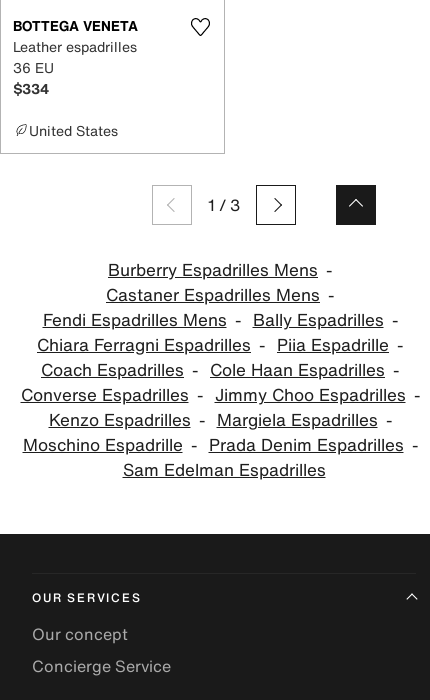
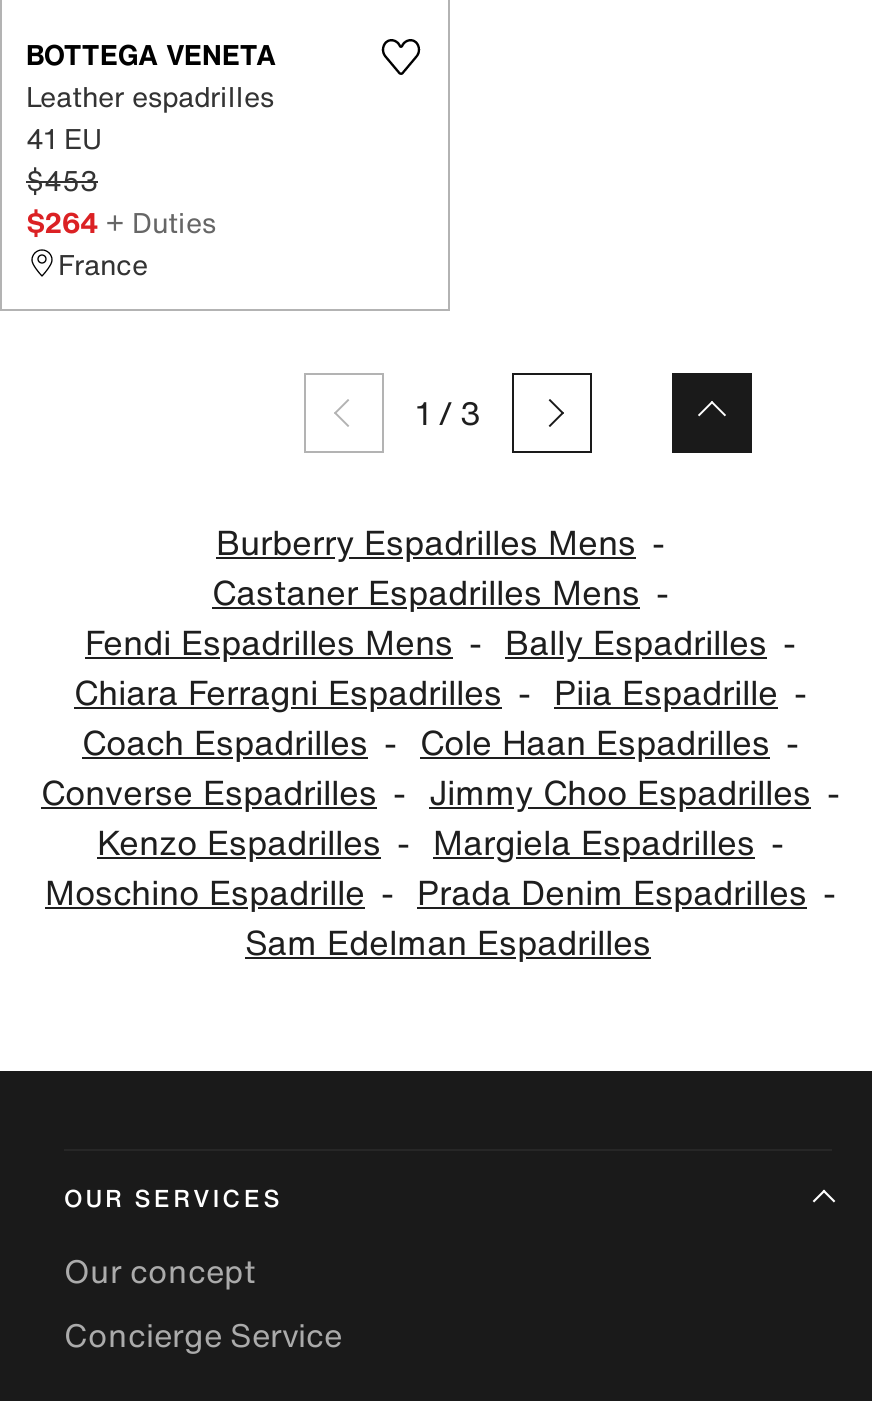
- 36 EU
- $334
- United States
+ 41 EU
+ $453
+ $264 + Duties
+ France
